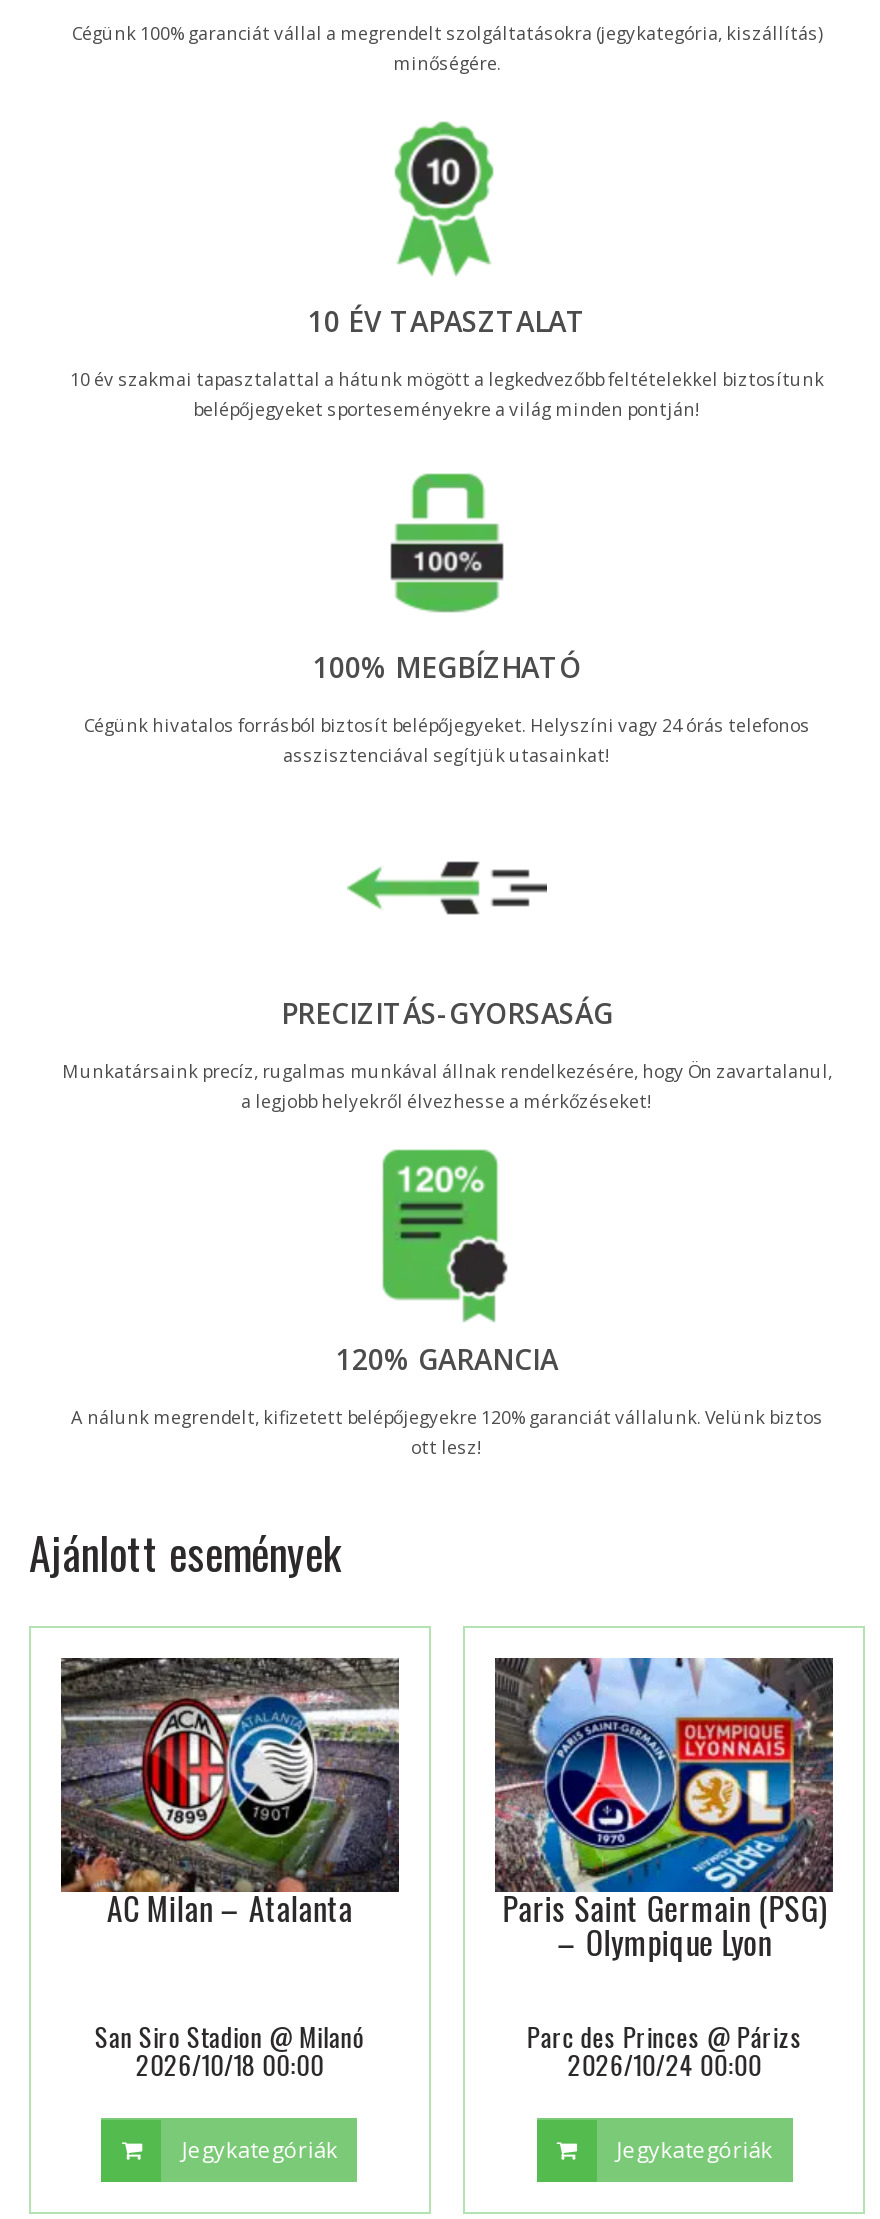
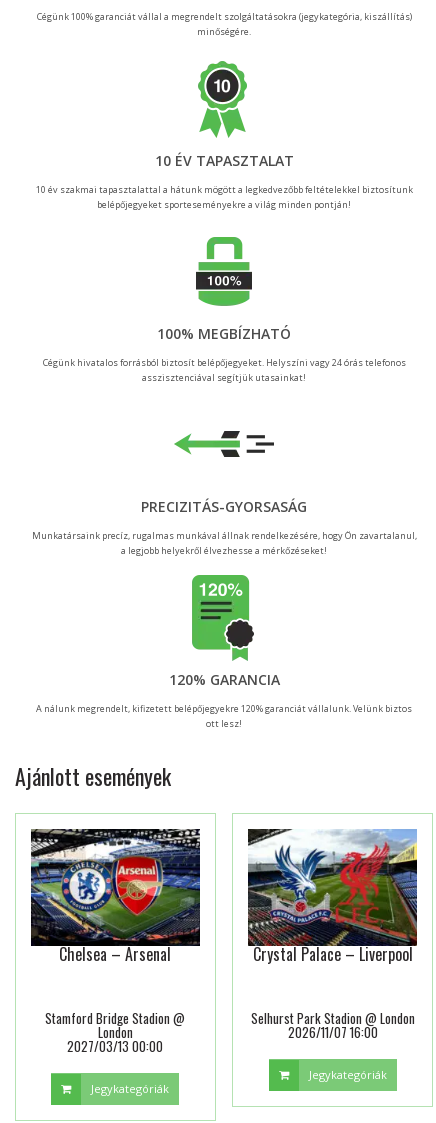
- [image]
- AC Milan – Atalanta
+ [image]
+ Chelsea – Arsenal

- [image]
- Paris Saint Germain (PSG)
- – Olympique Lyon
+ [image]
+ Crystal Palace – Liverpool

- San Siro Stadion @ Milanó
- 2026/10/18 00:00
+ Stamford Bridge Stadion @
+ London
+ 2027/03/13 00:00

- Parc des Princes @ Párizs
- 2026/10/24 00:00
+ Selhurst Park Stadion @ London
+ 2026/11/07 16:00
